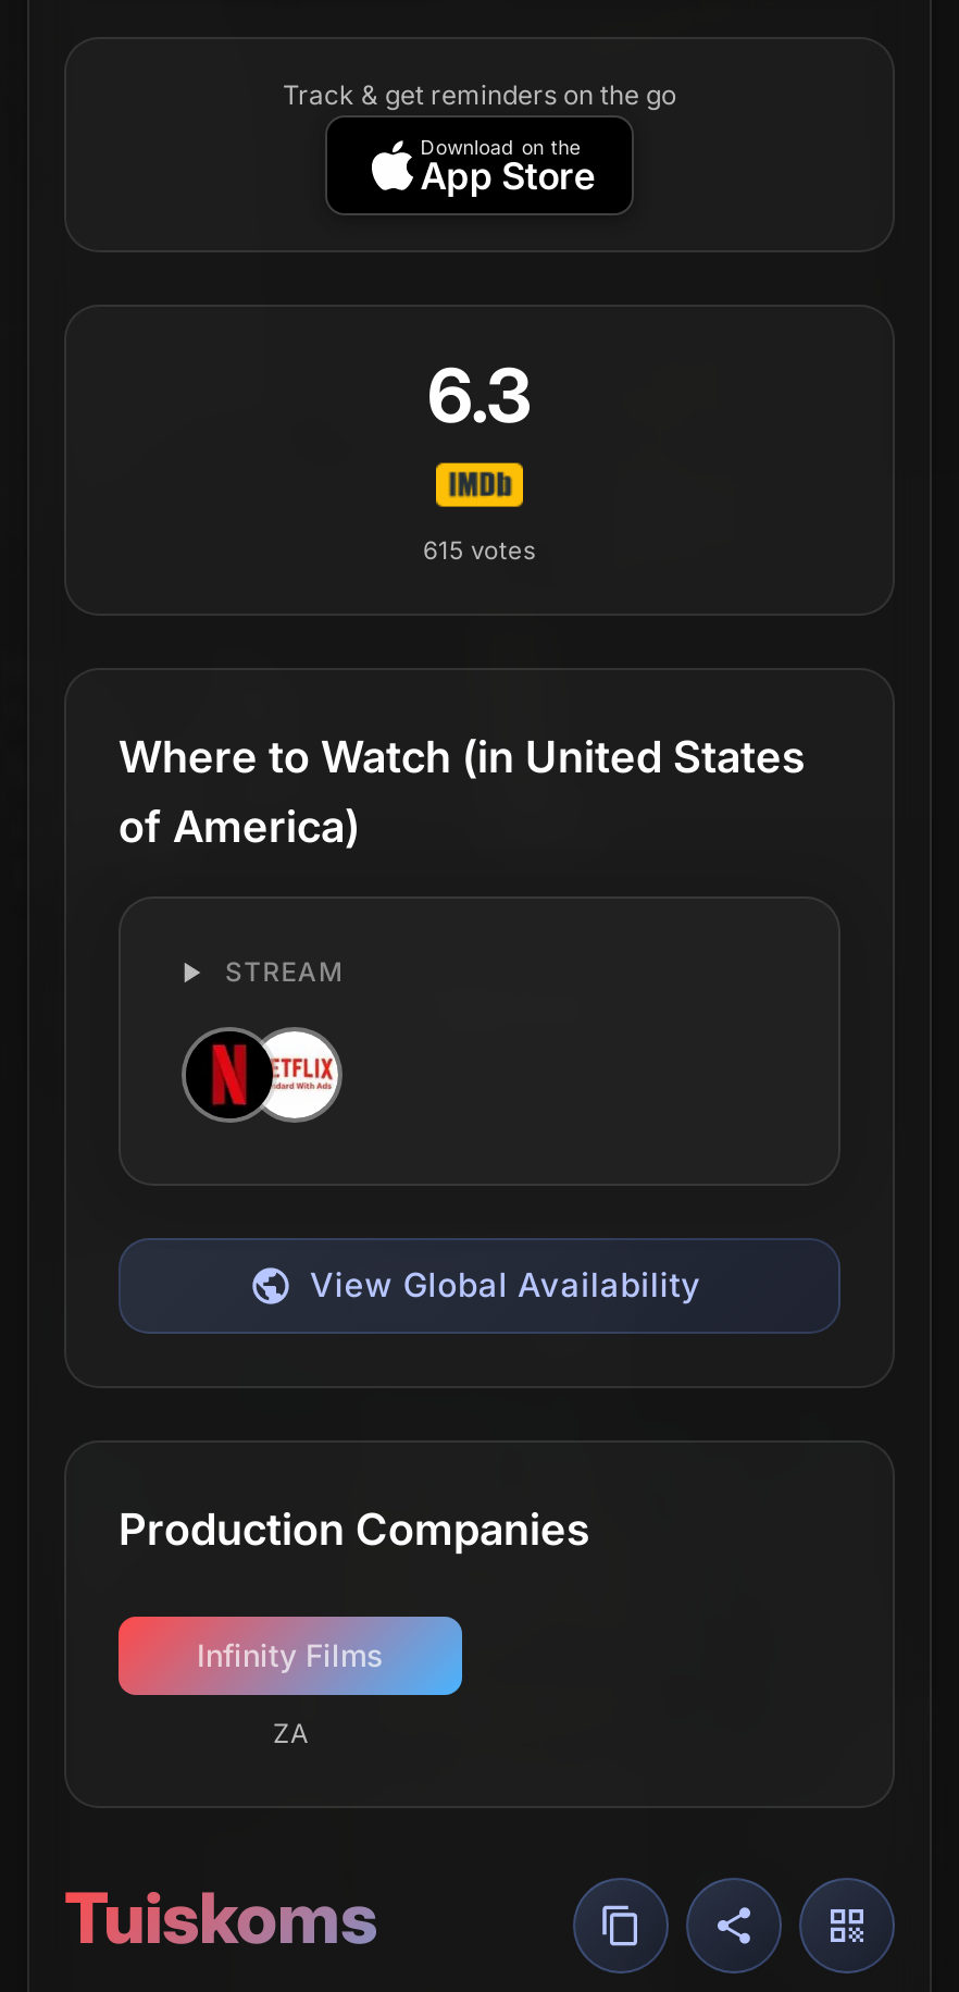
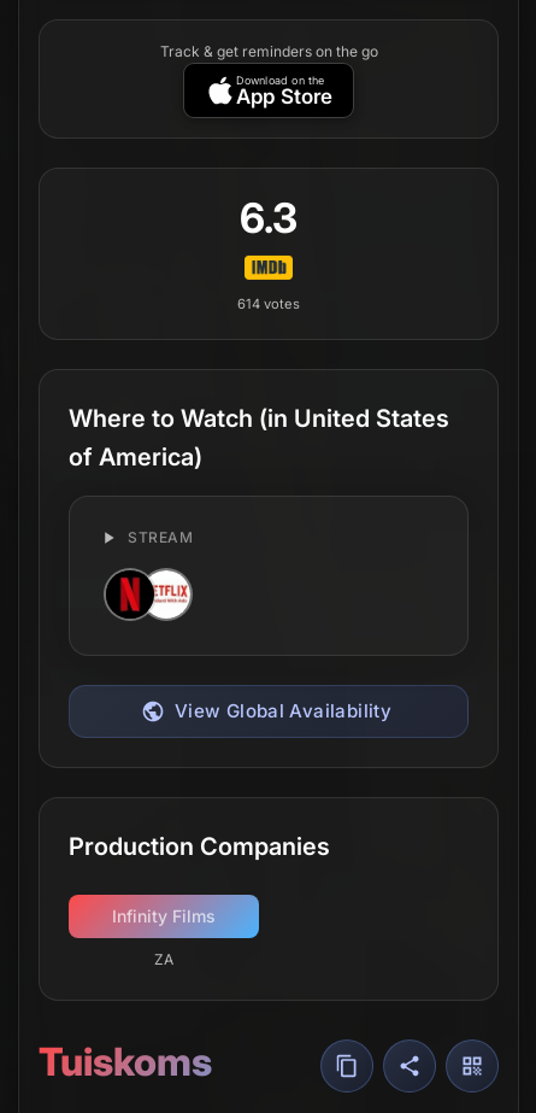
- 615 votes
+ 614 votes
